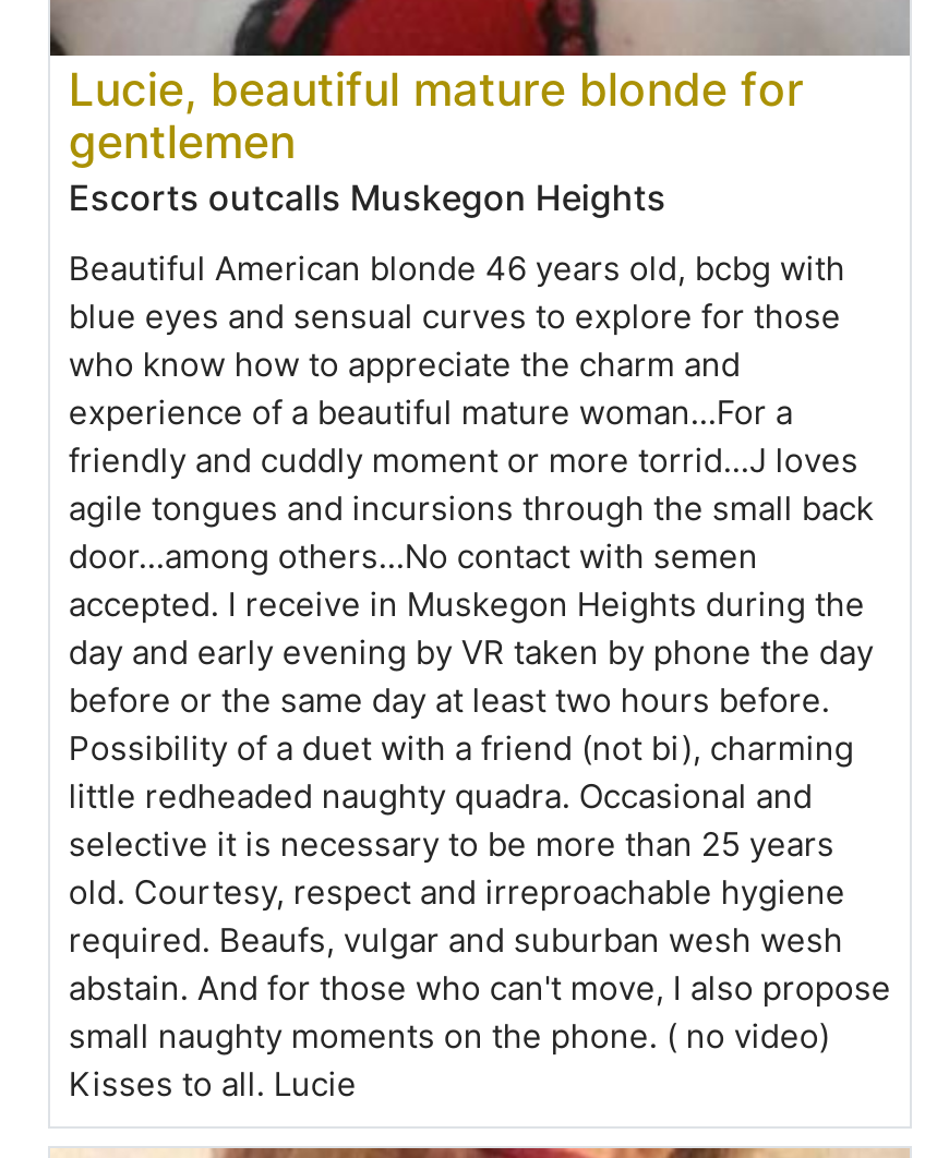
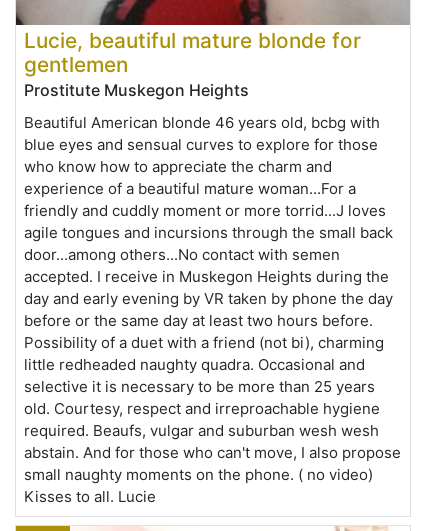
- Escorts outcalls Muskegon Heights
+ Prostitute Muskegon Heights
